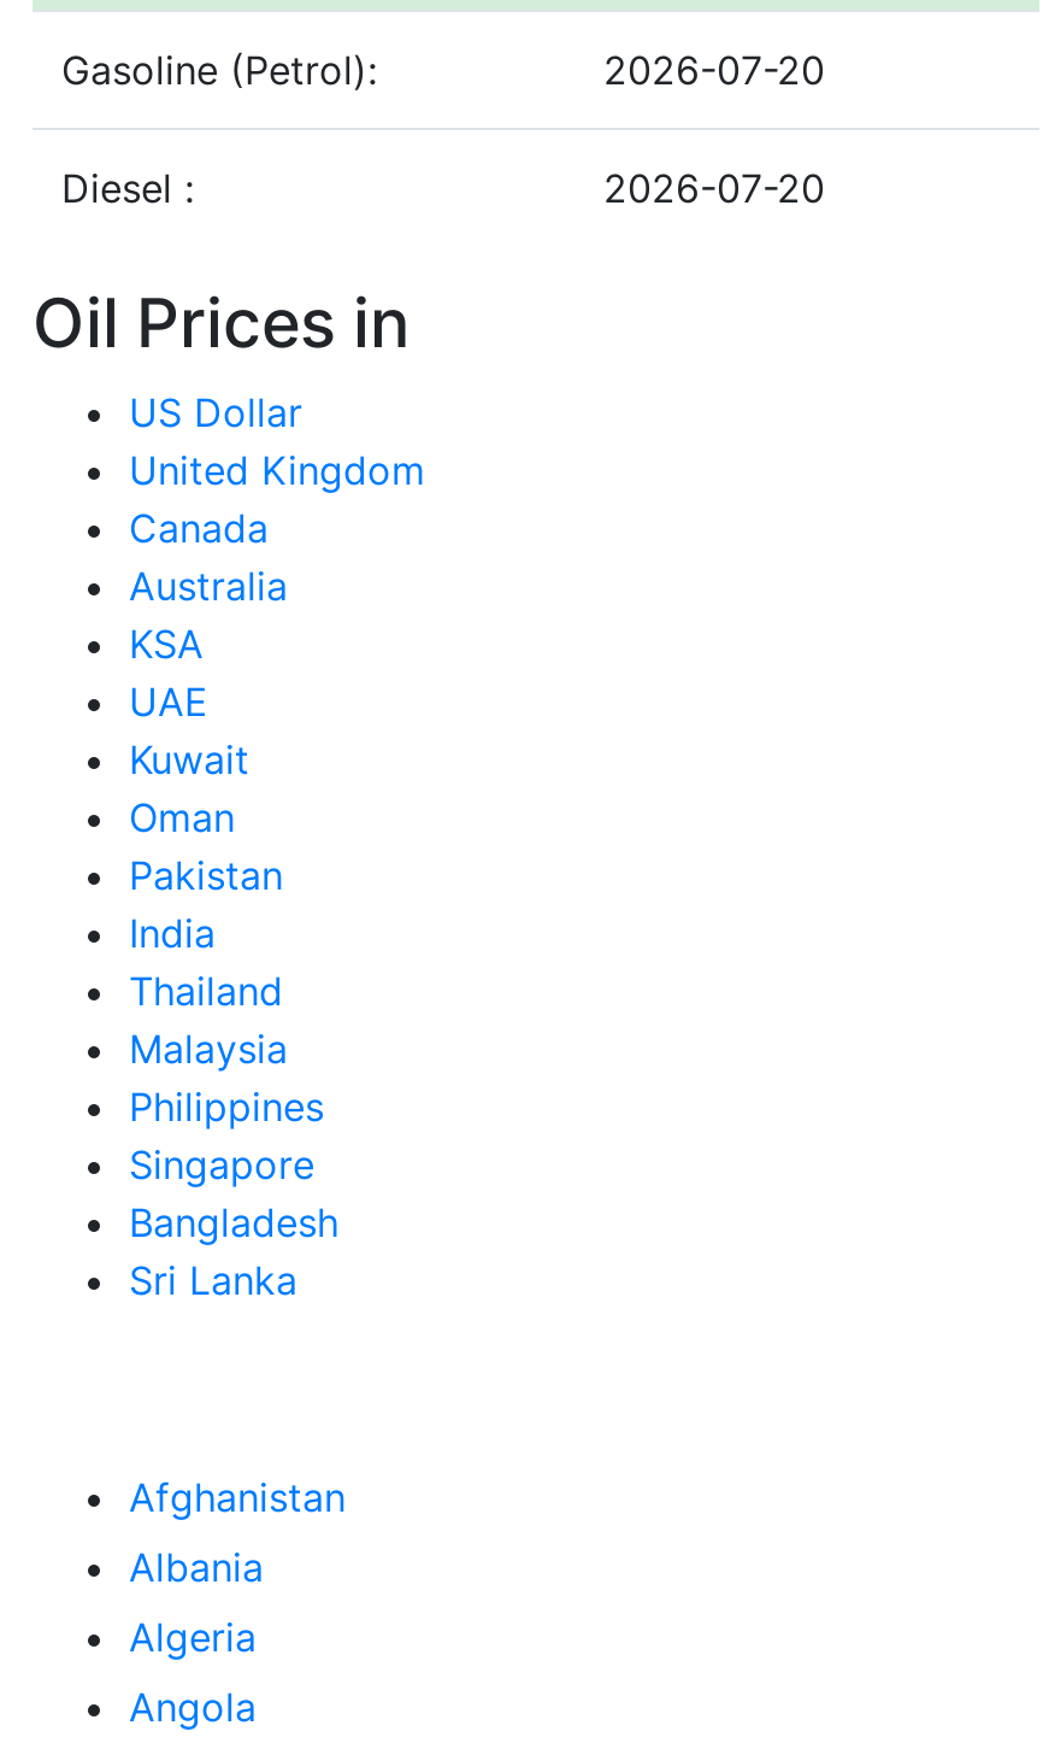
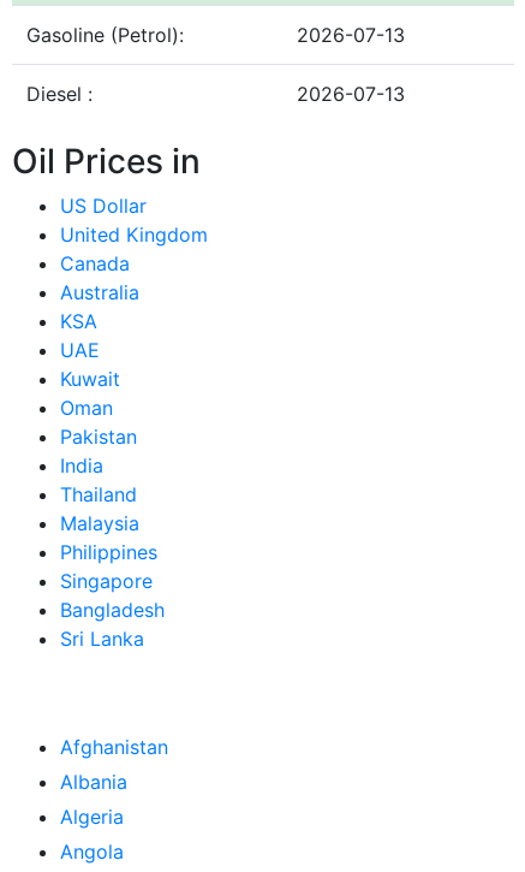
- 2026-07-20
+ 2026-07-13

- 2026-07-20
+ 2026-07-13
